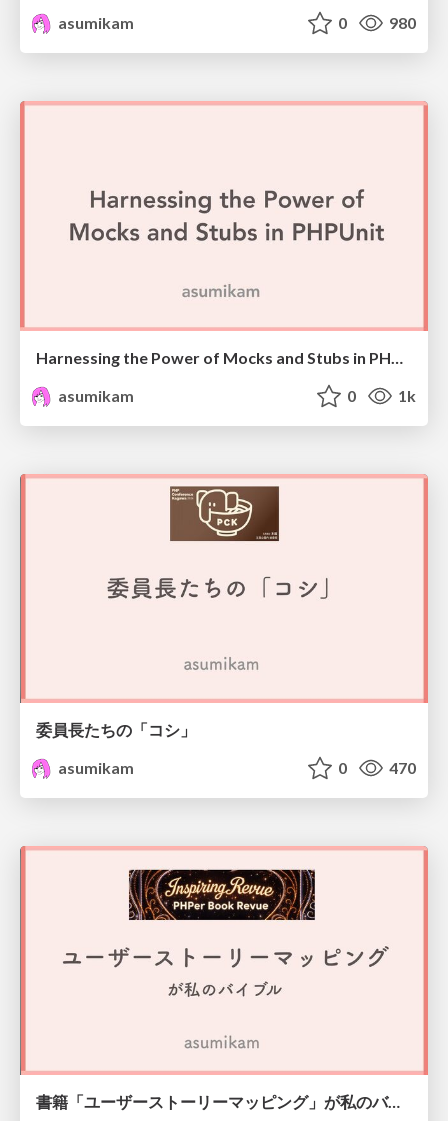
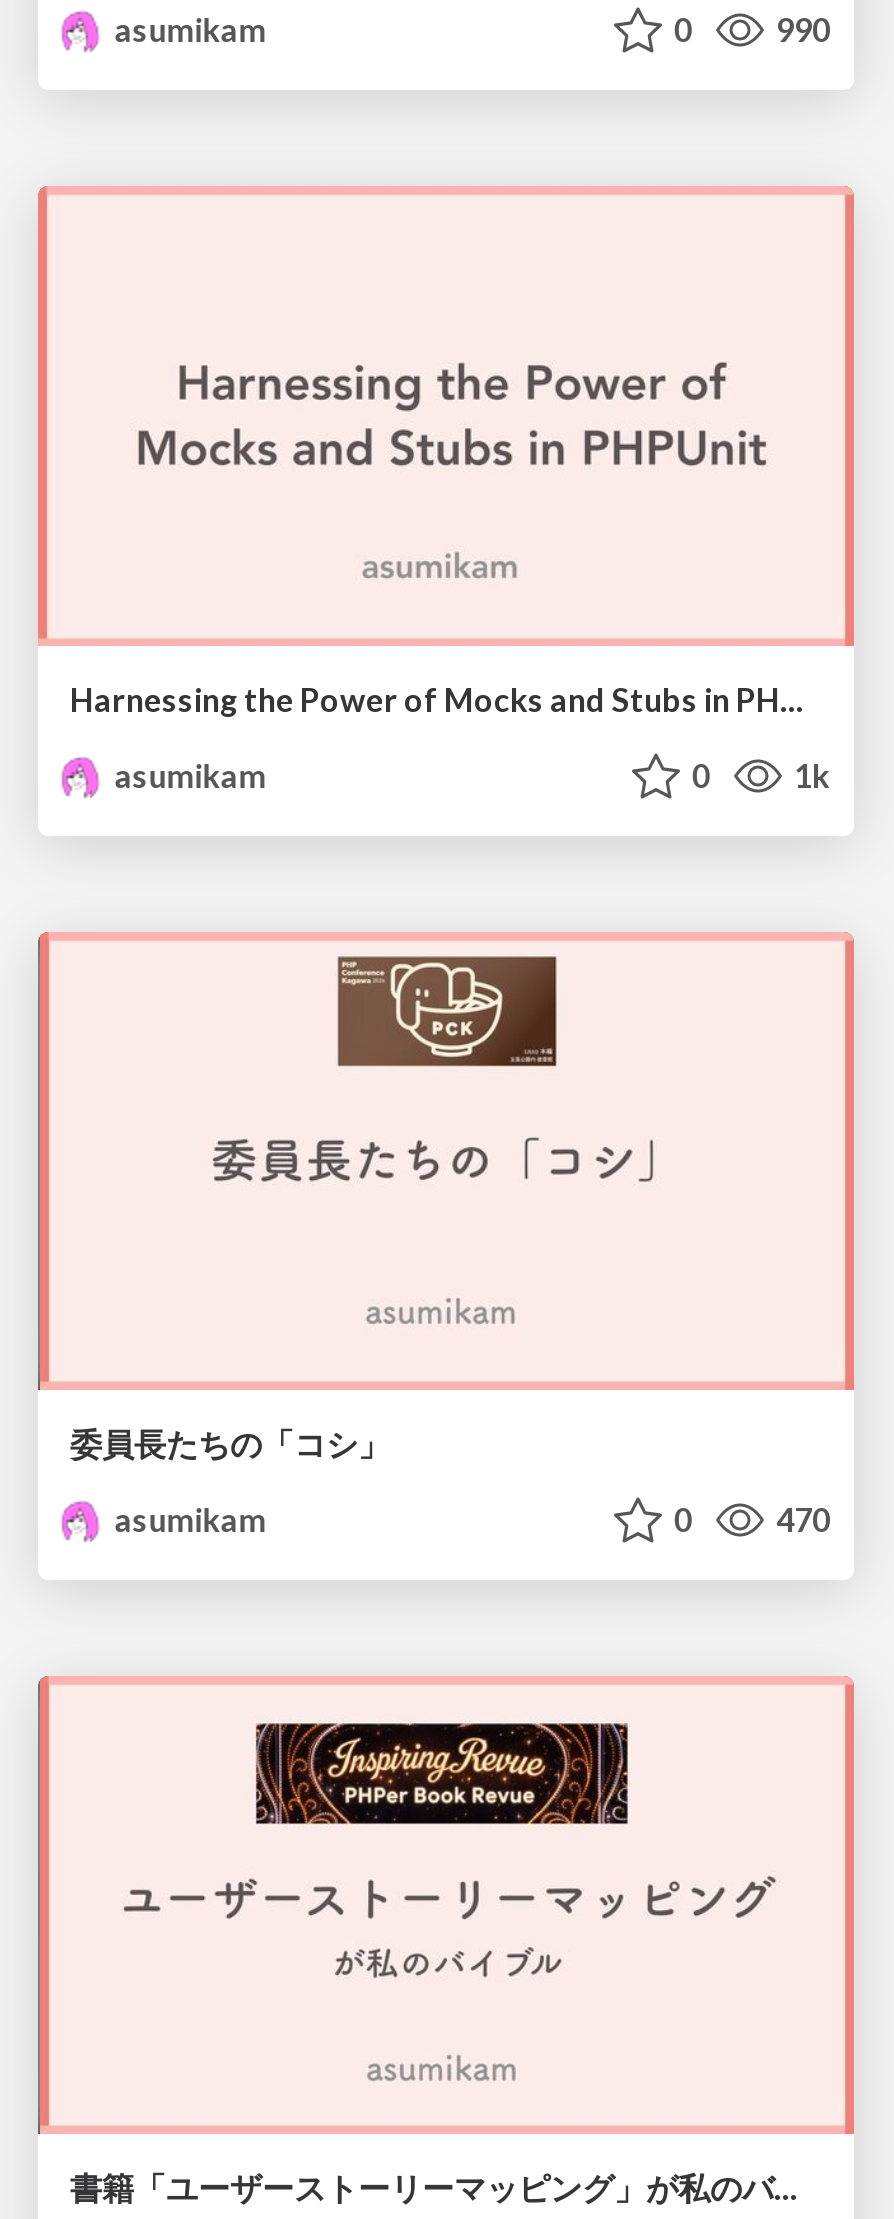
- 980
+ 990
